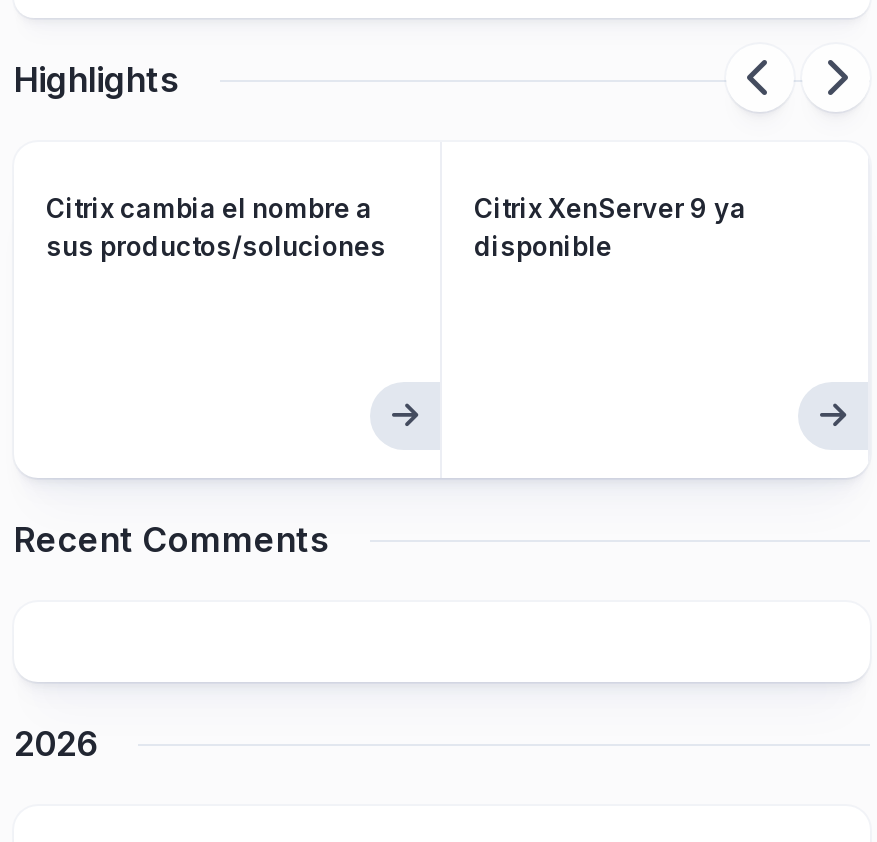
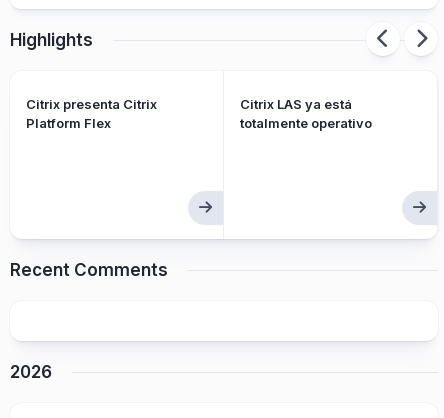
- Citrix cambia el nombre a
- sus productos/soluciones
+ Citrix presenta Citrix
+ Platform Flex

- Citrix XenServer 9 ya
- disponible
+ Citrix LAS ya está
+ totalmente operativo
